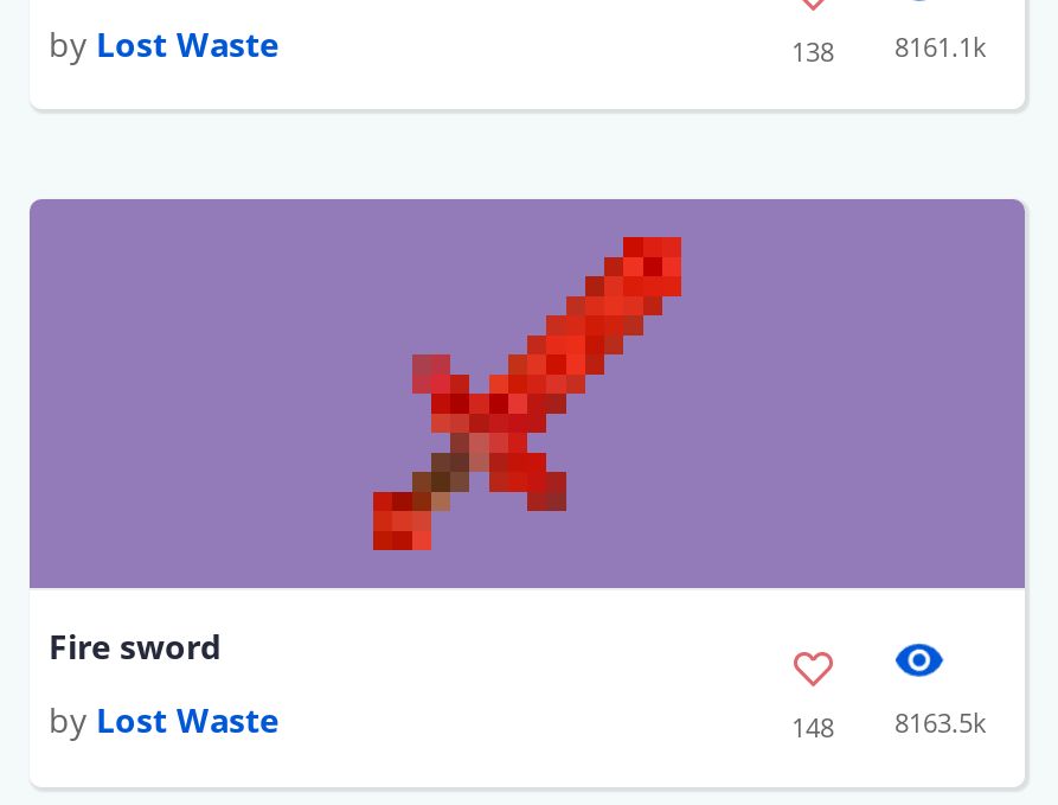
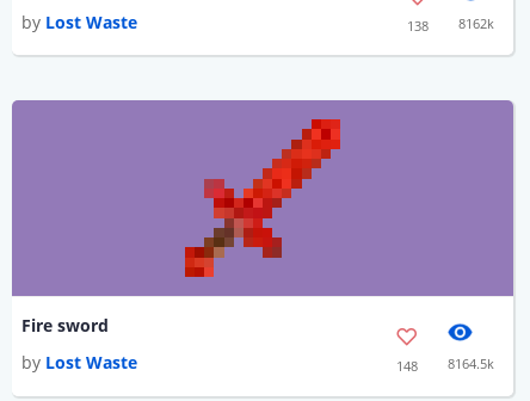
- 138 8161.1k
+ 138 8162k

- 148 8163.5k
+ 148 8164.5k
